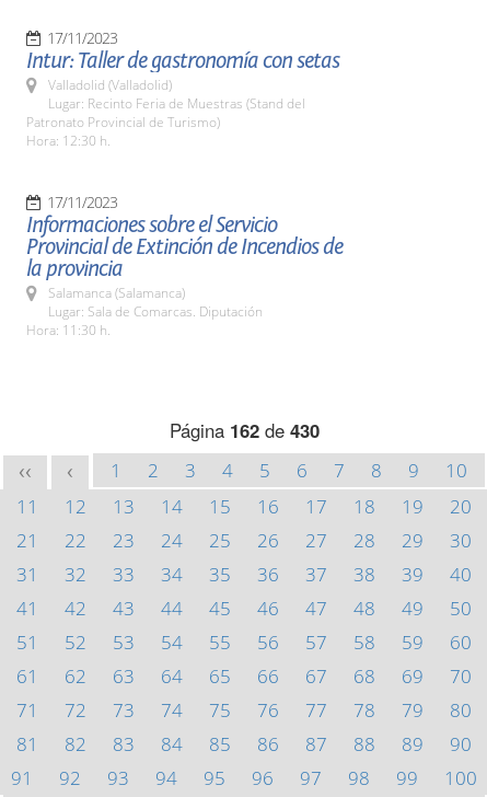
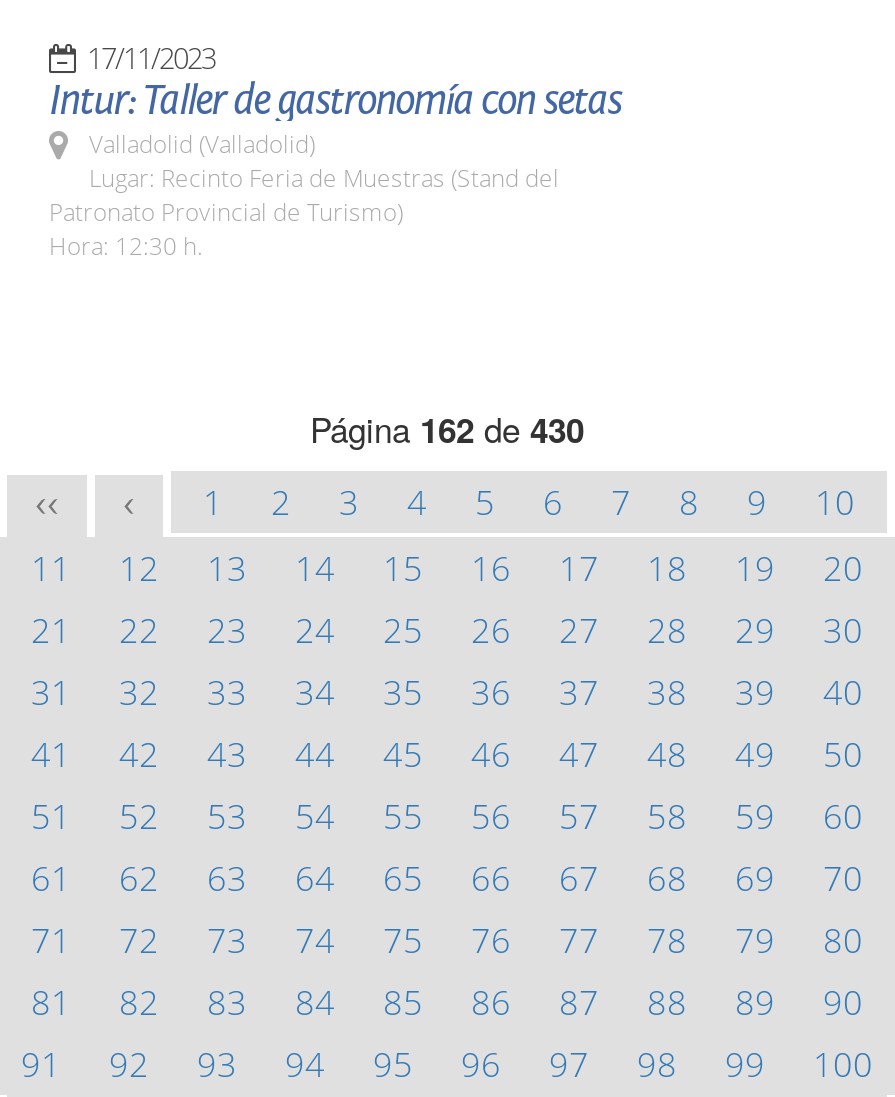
- 17/11/2023
- Informaciones sobre el Servicio
- Provincial de Extinción de Incendios de
- la provincia
- Salamanca (Salamanca)
- Lugar: Sala de Comarcas. Diputación
- Hora: 11:30 h.
